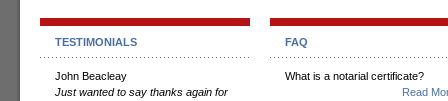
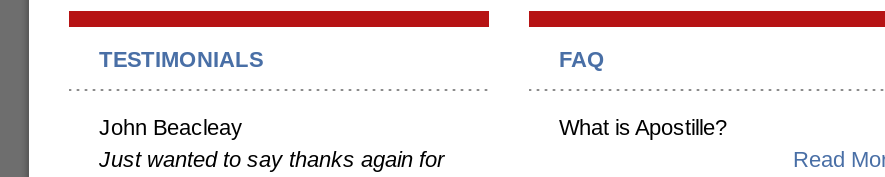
- What is a notarial certificate?
+ What is Apostille?
